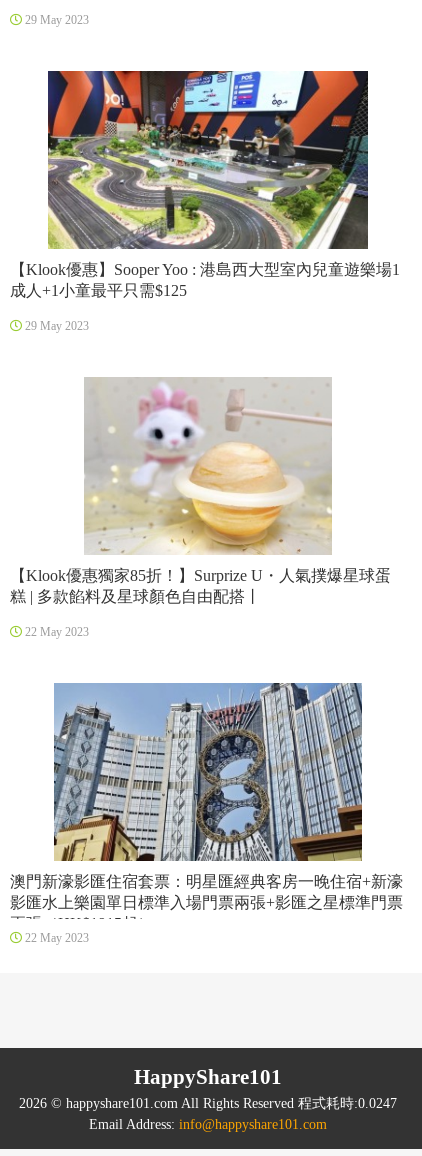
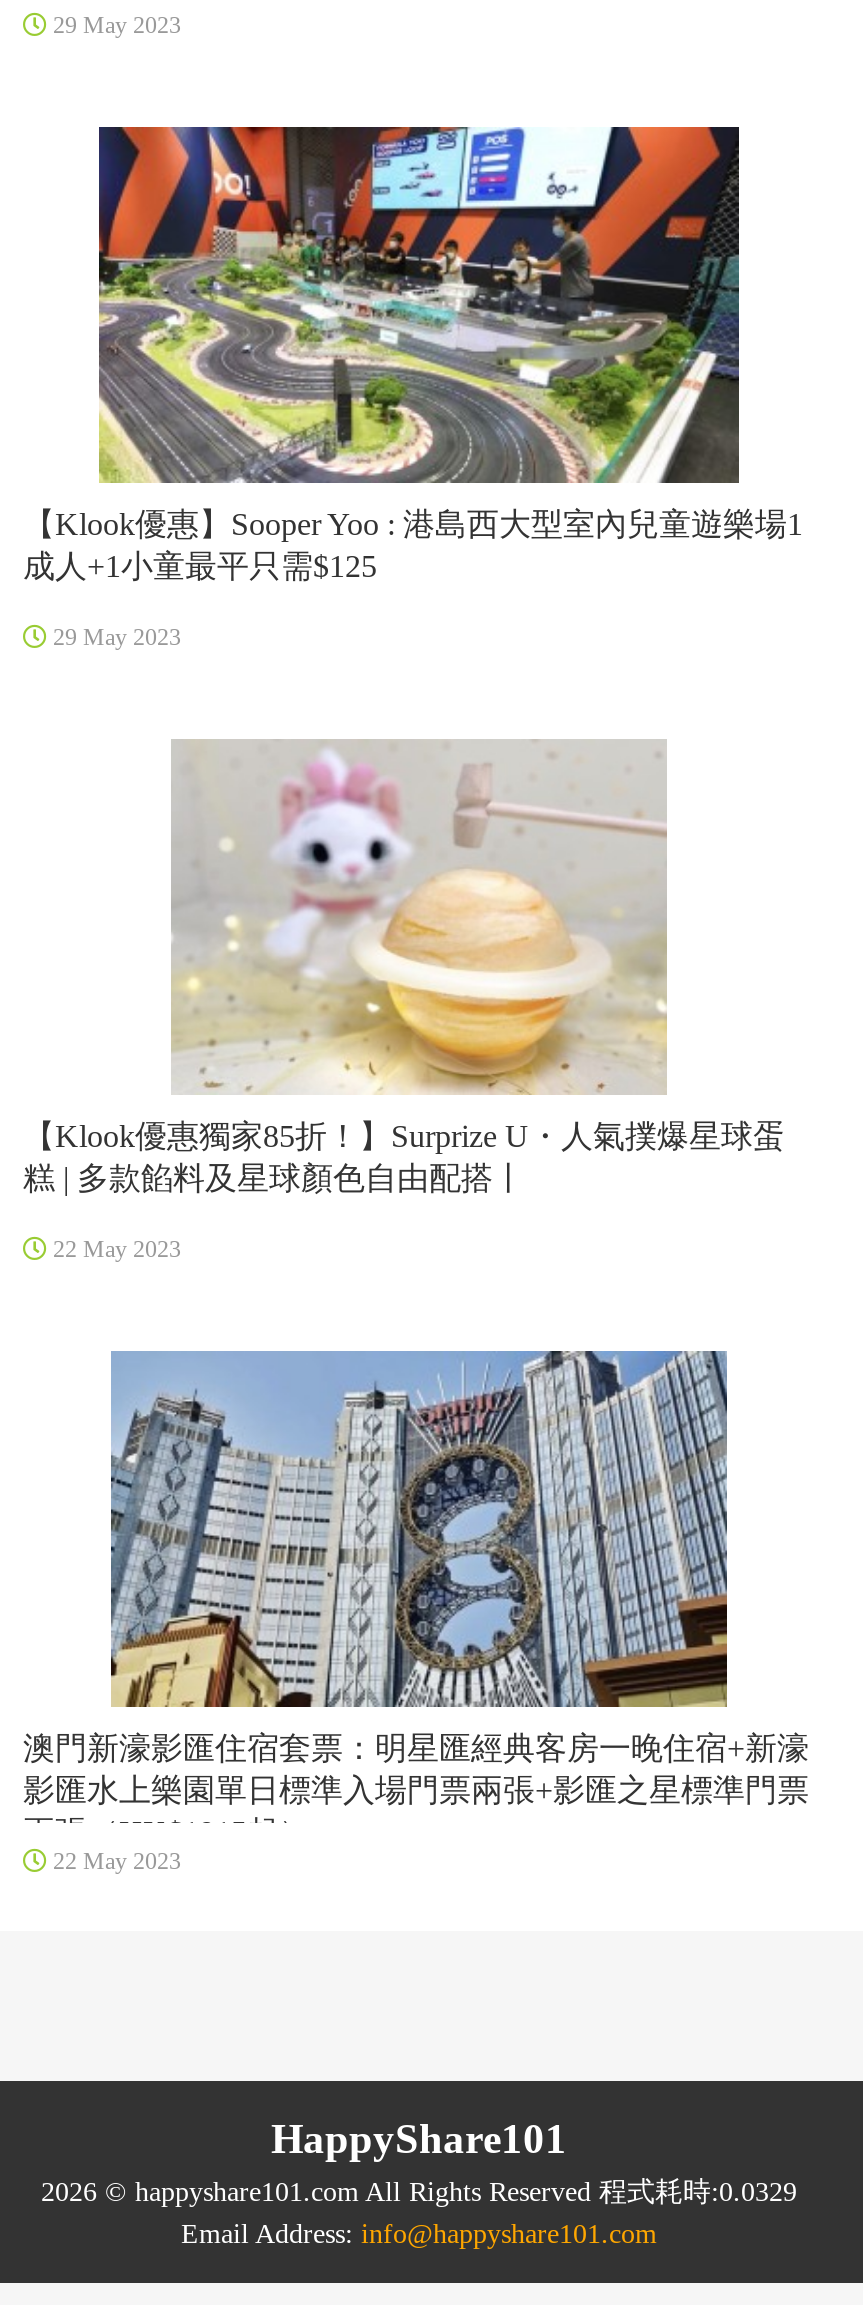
- 2026 © happyshare101.com All Rights Reserved 程式耗時:0.0247
+ 2026 © happyshare101.com All Rights Reserved 程式耗時:0.0329
